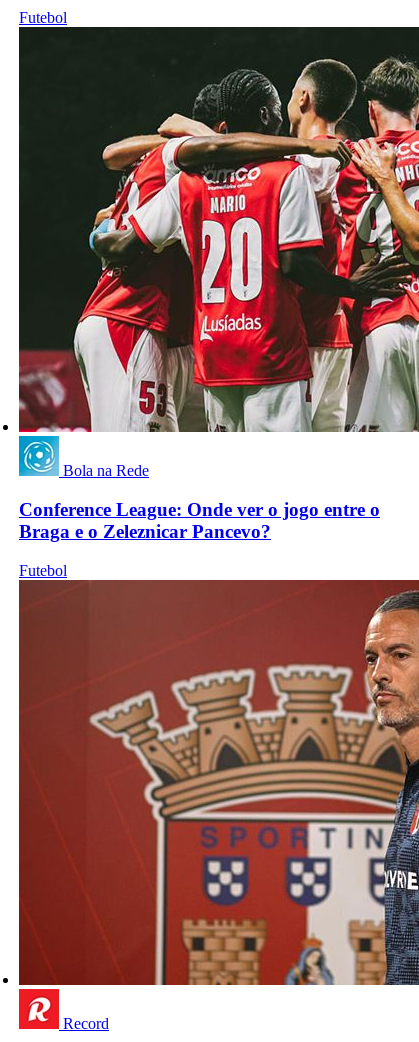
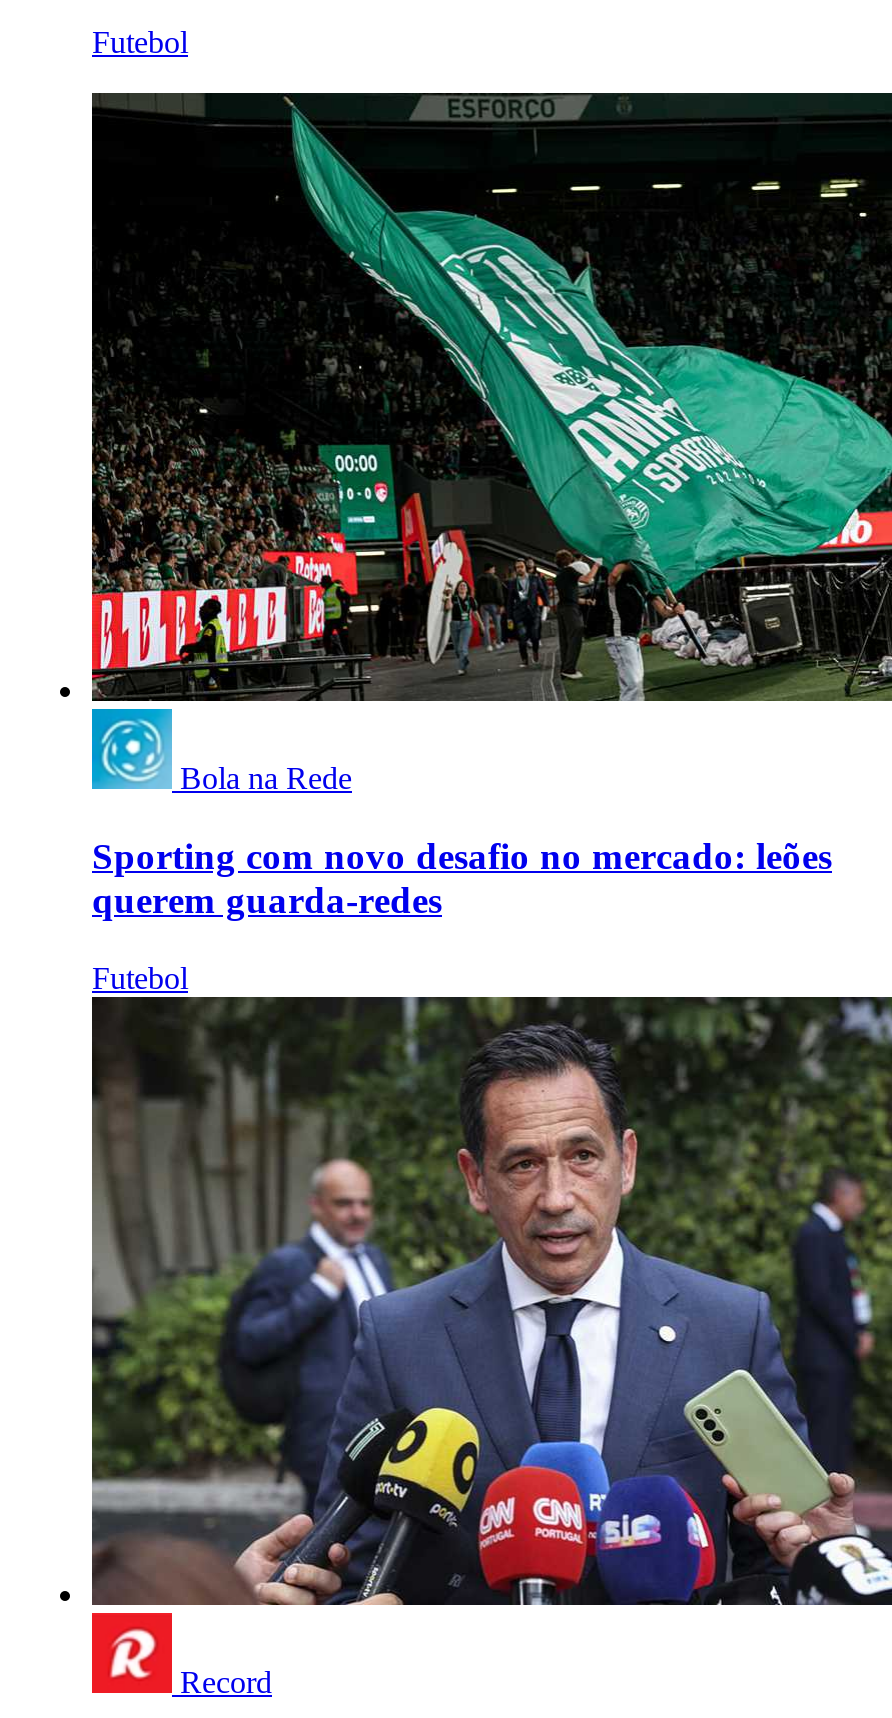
- [image]
+ [image]

- Conference League: Onde ver o jogo entre o
- Braga e o Zeleznicar Pancevo?
+ Sporting com novo desafio no mercado: leões
+ querem guarda-redes

- [image]
+ [image]
